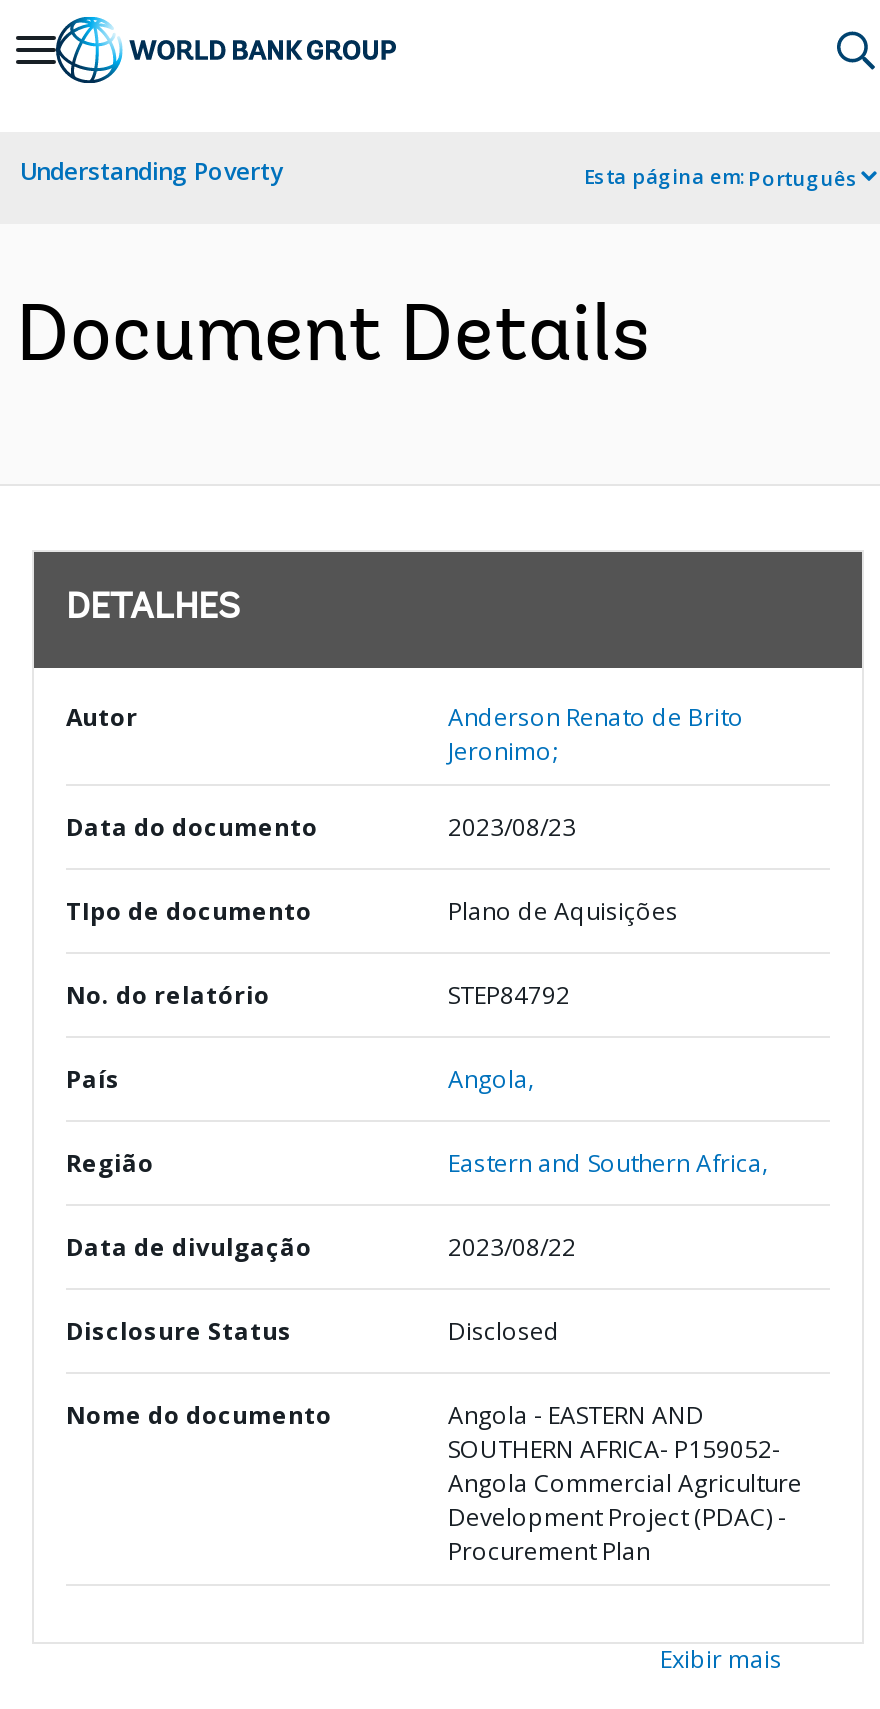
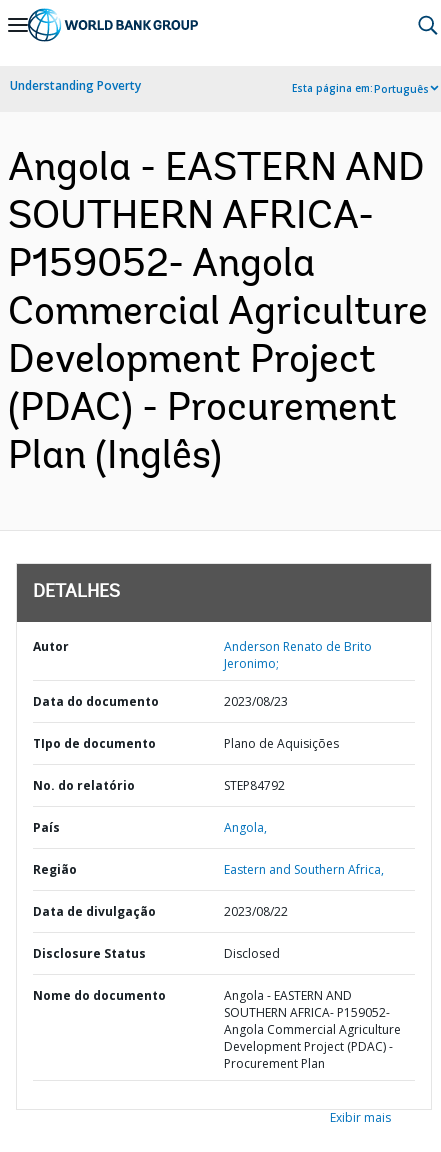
- Document Details
+ Angola - EASTERN AND
+ SOUTHERN AFRICA-
+ P159052- Angola
+ Commercial Agriculture
+ Development Project
+ (PDAC) - Procurement
+ Plan (Inglês)
